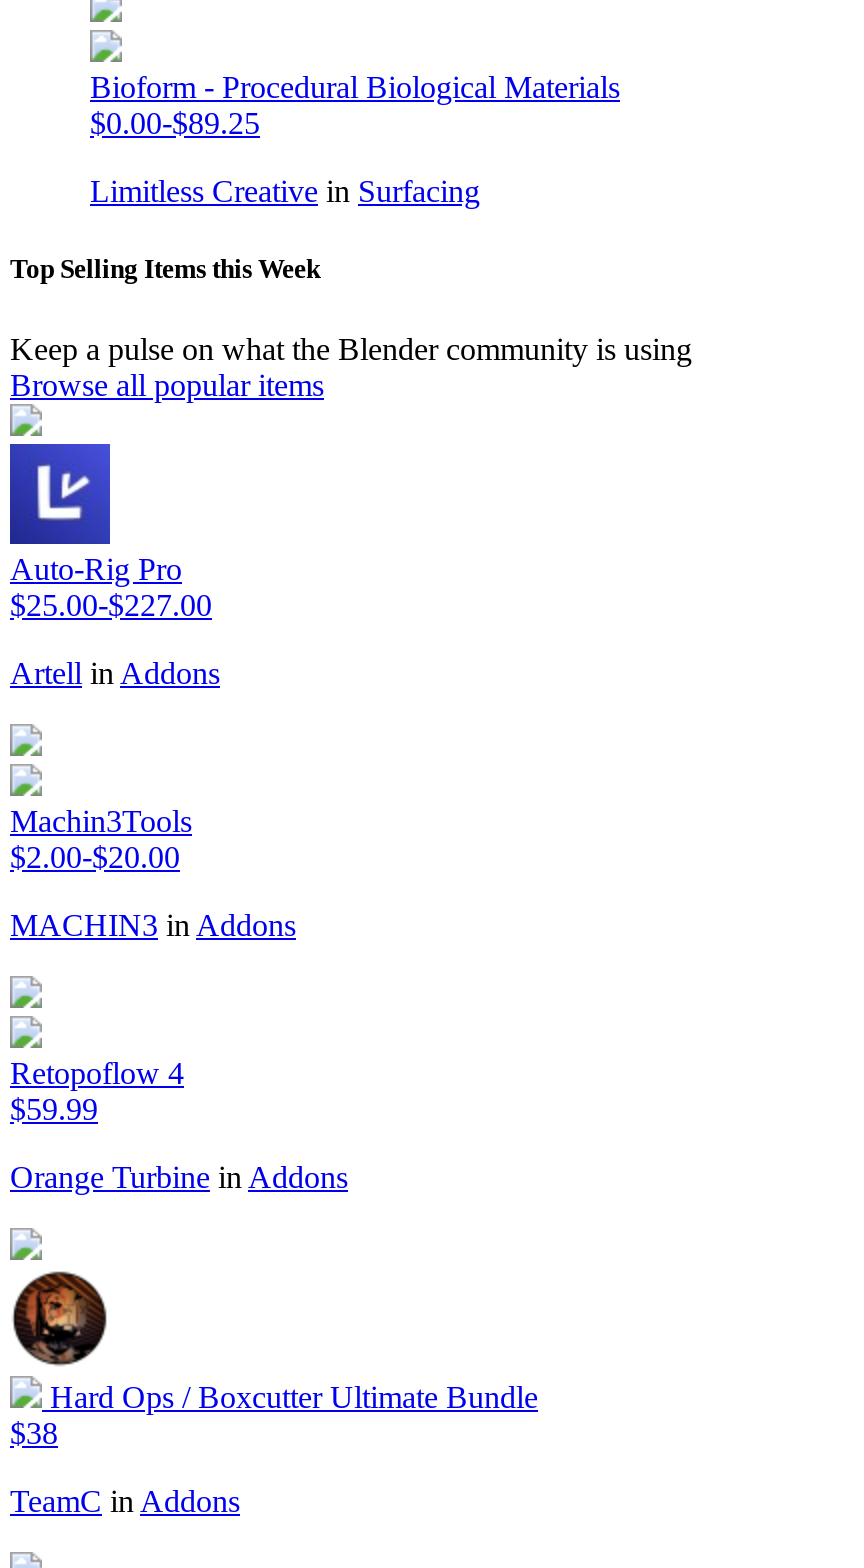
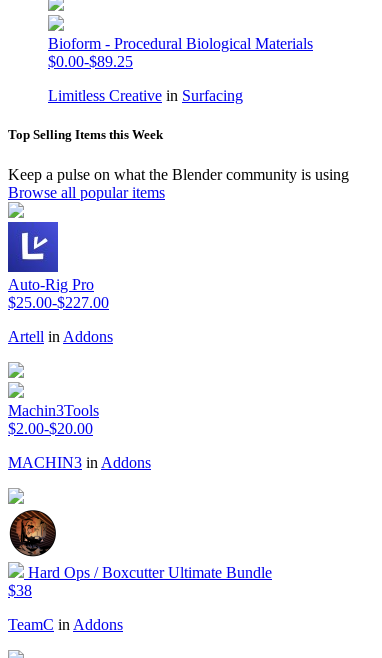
- Retopoflow 4
- $59.99
- Orange Turbine in Addons
